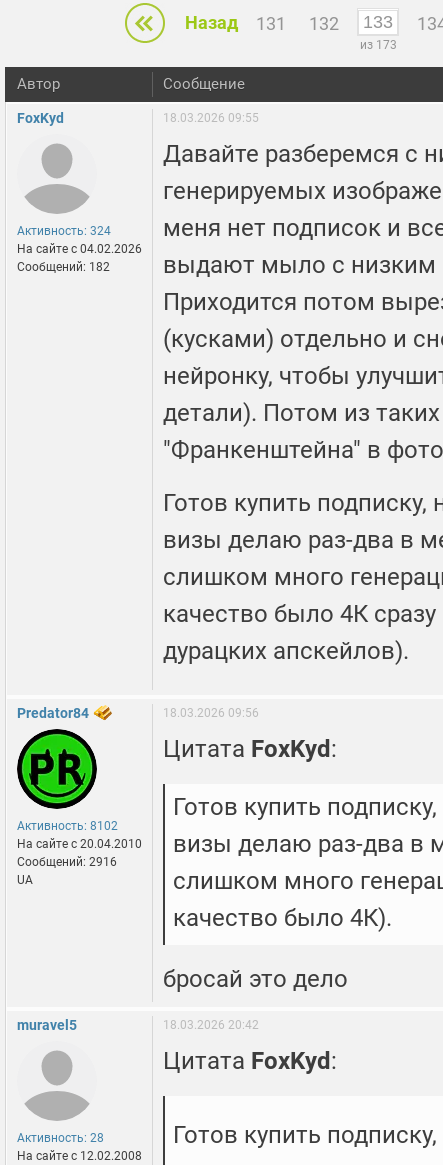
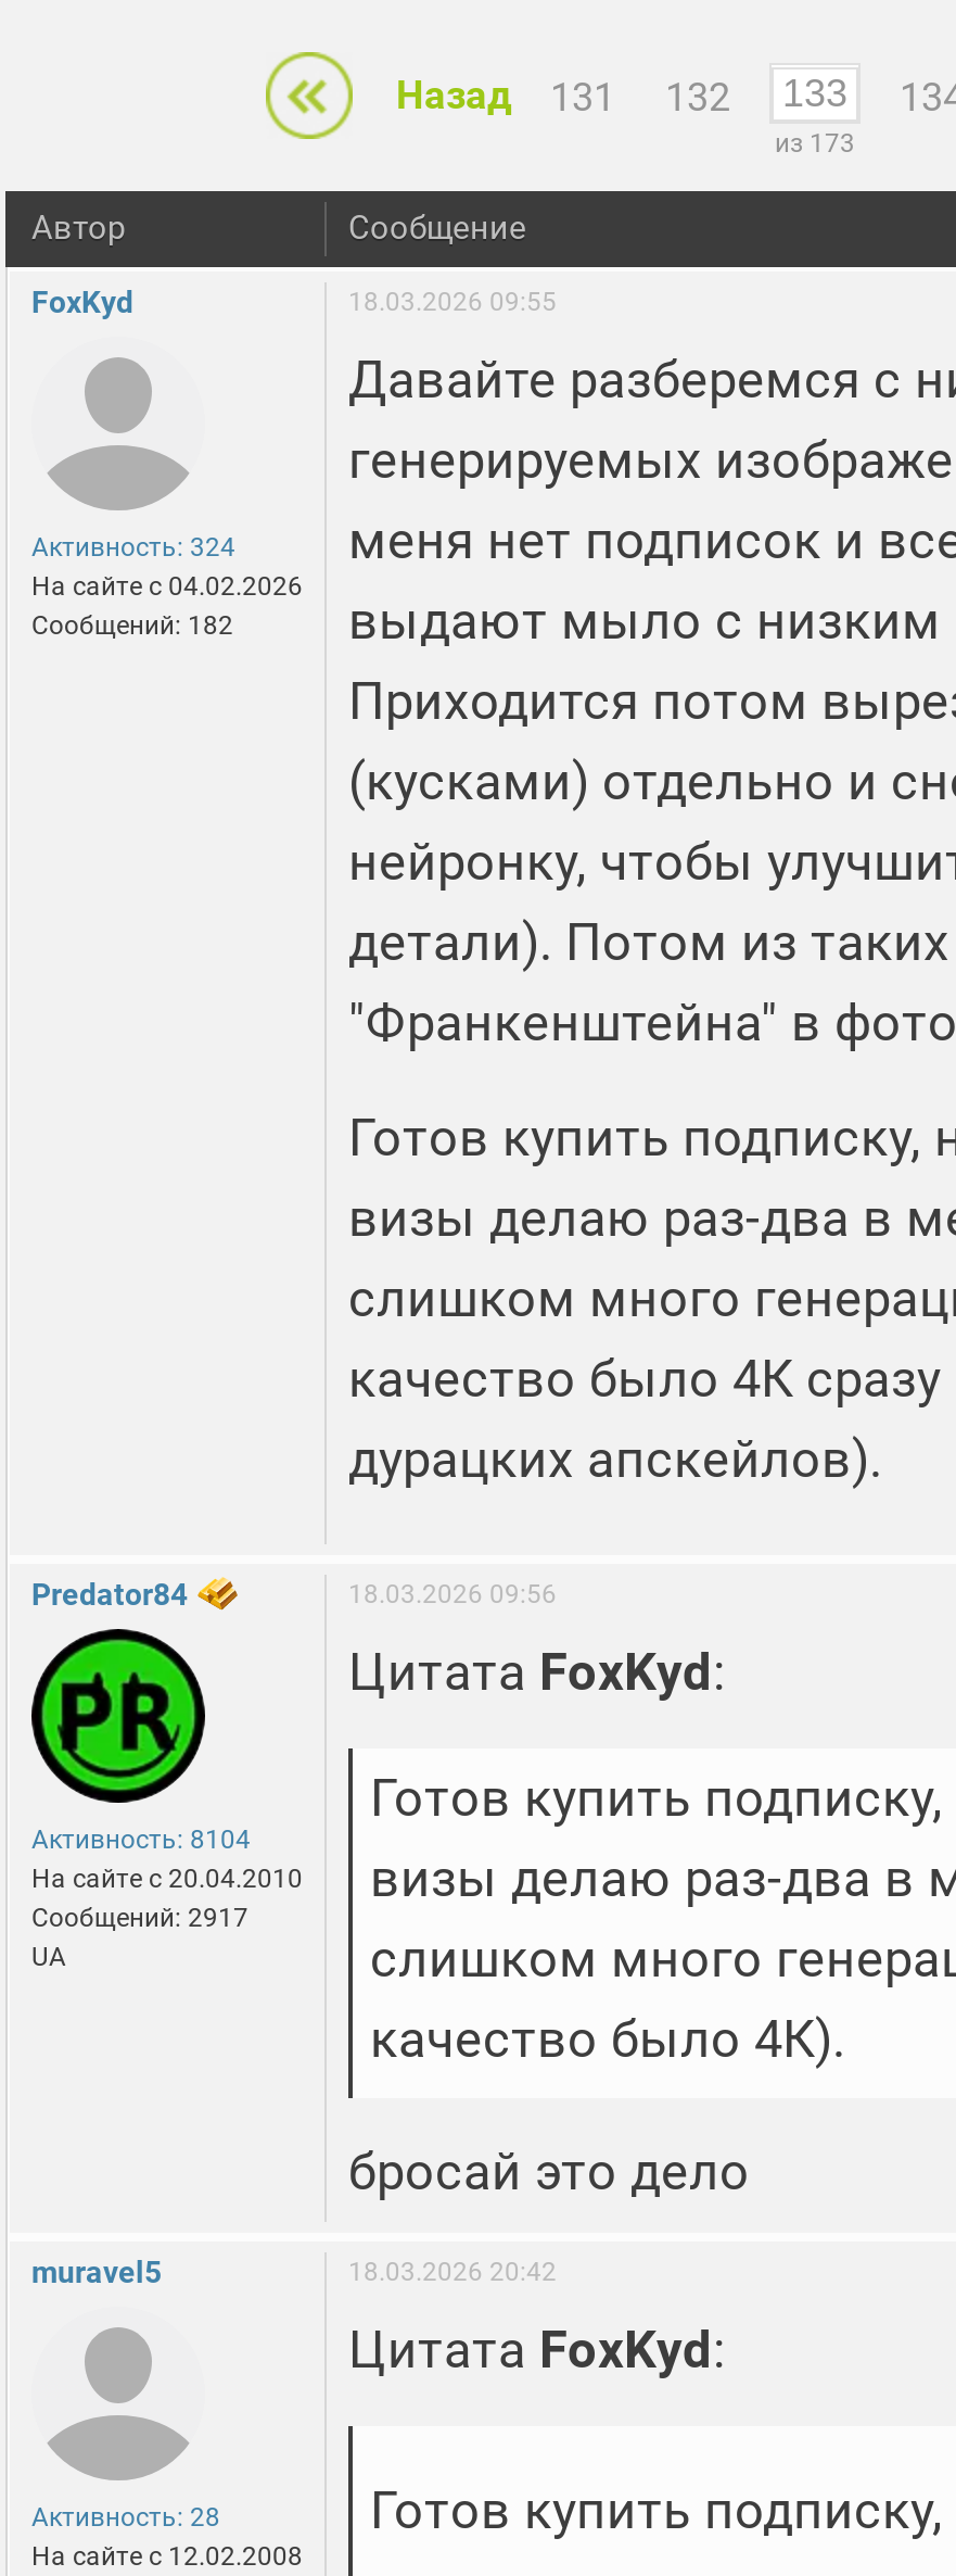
- Активность: 8102
+ Активность: 8104

- Сообщений: 2916
+ Сообщений: 2917
